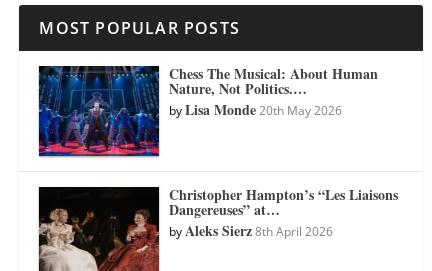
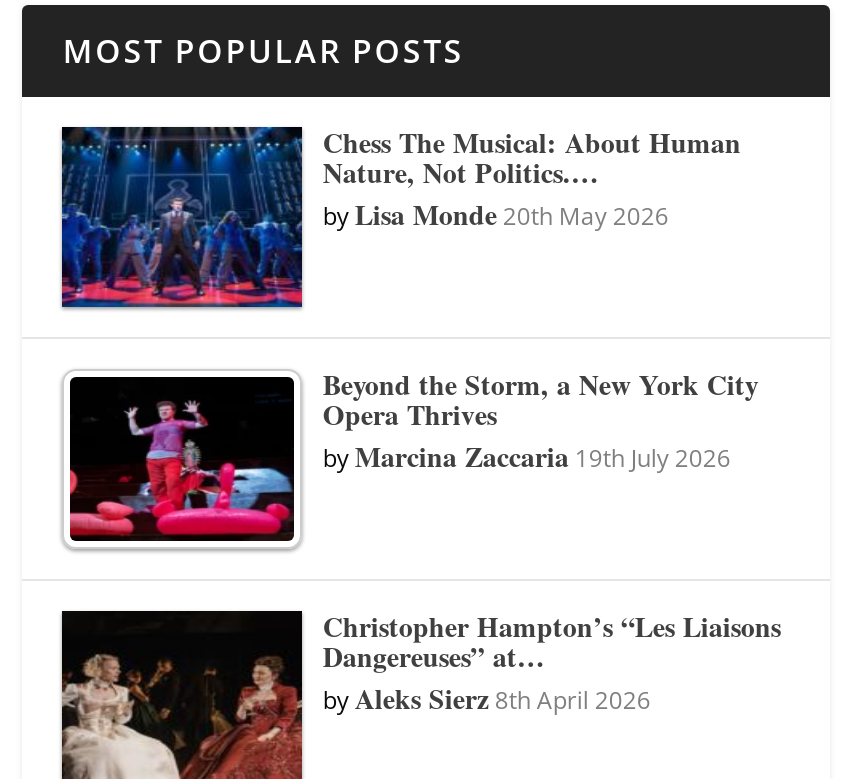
+ [image]
+ Beyond the Storm, a New York City
+ Opera Thrives
+ byMarcina Zaccaria 19th July 2026
